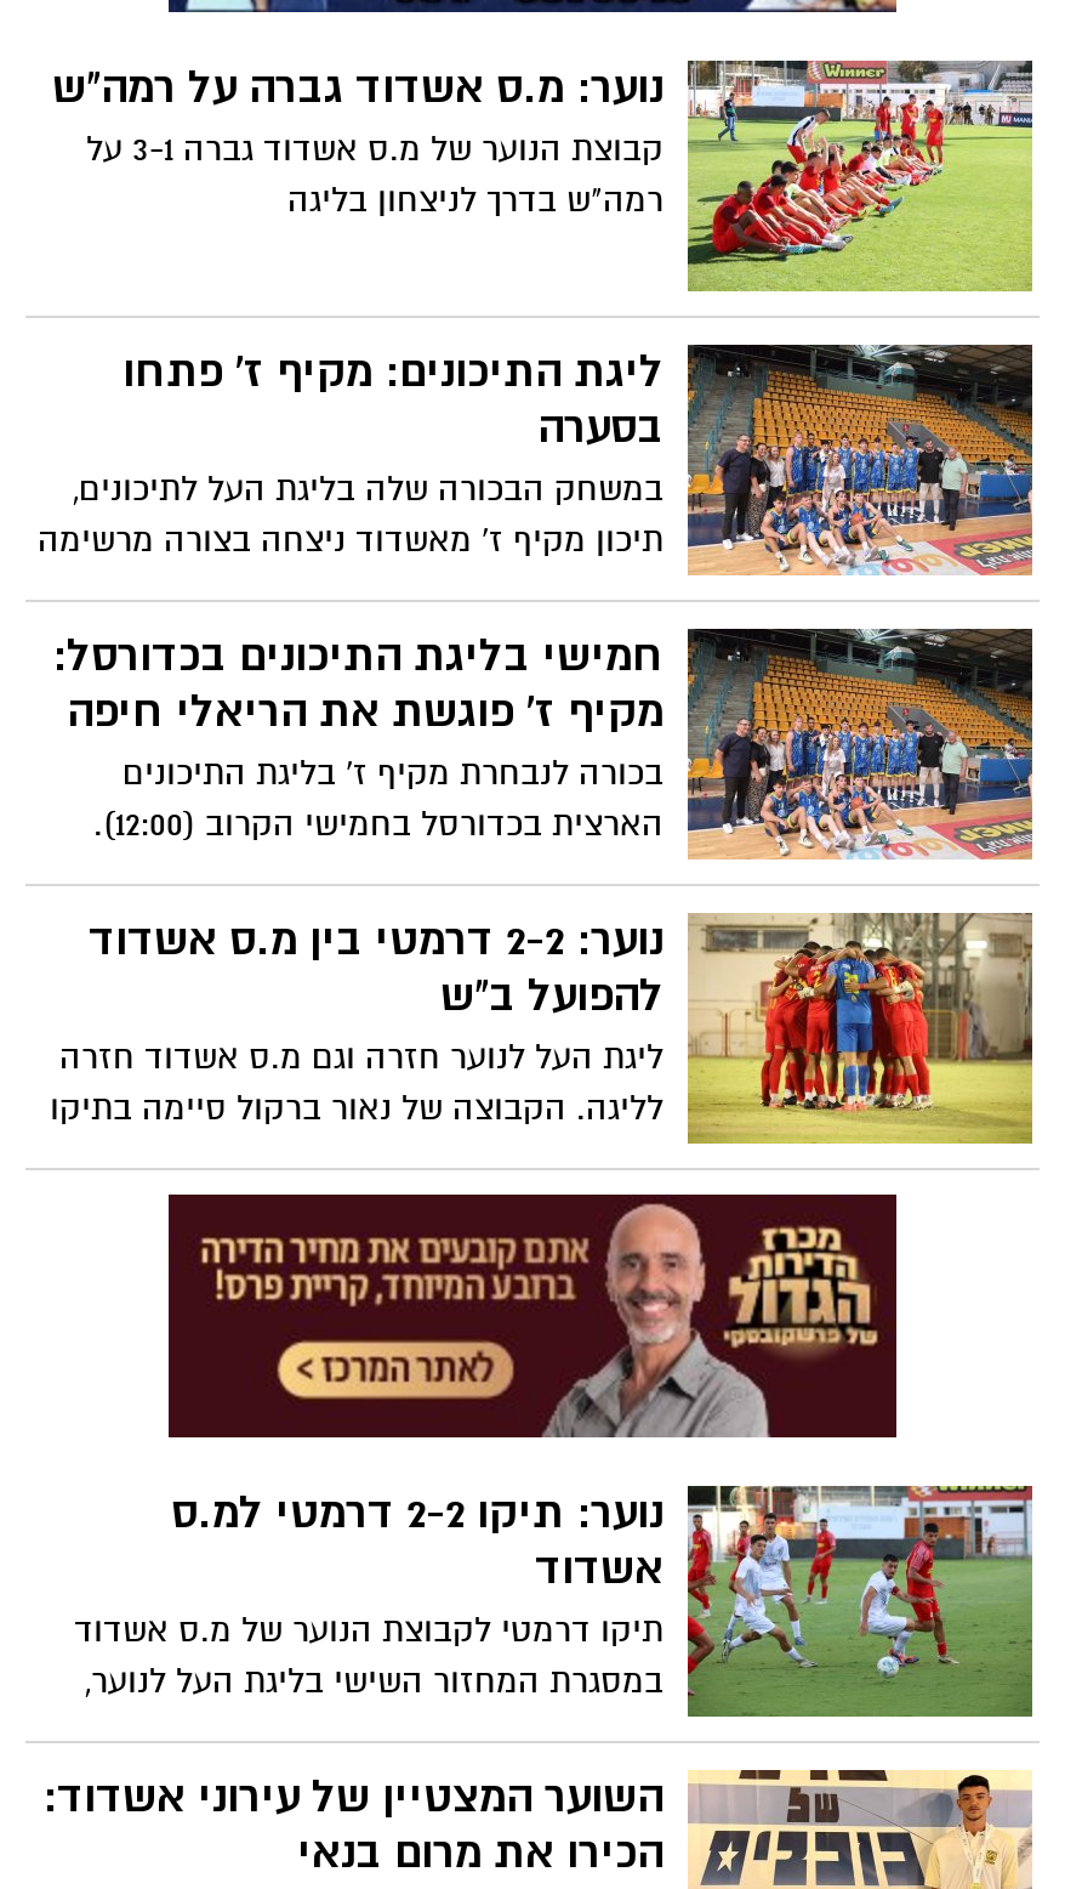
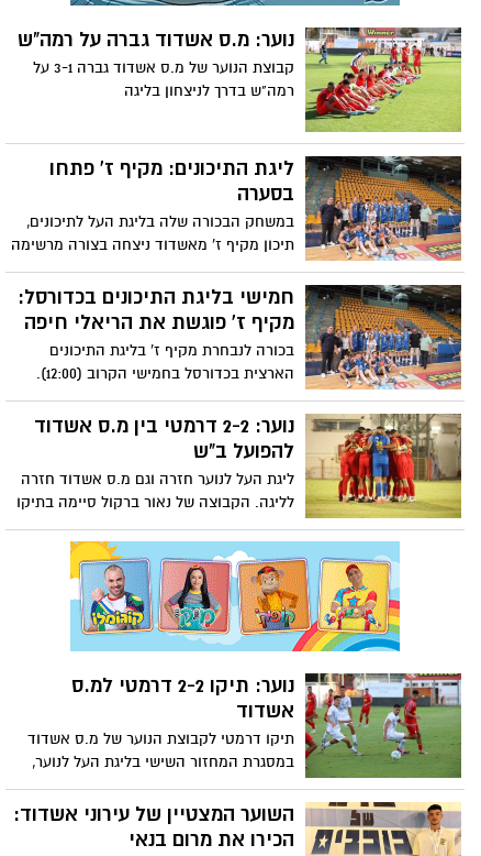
- [image]
+ [image]
